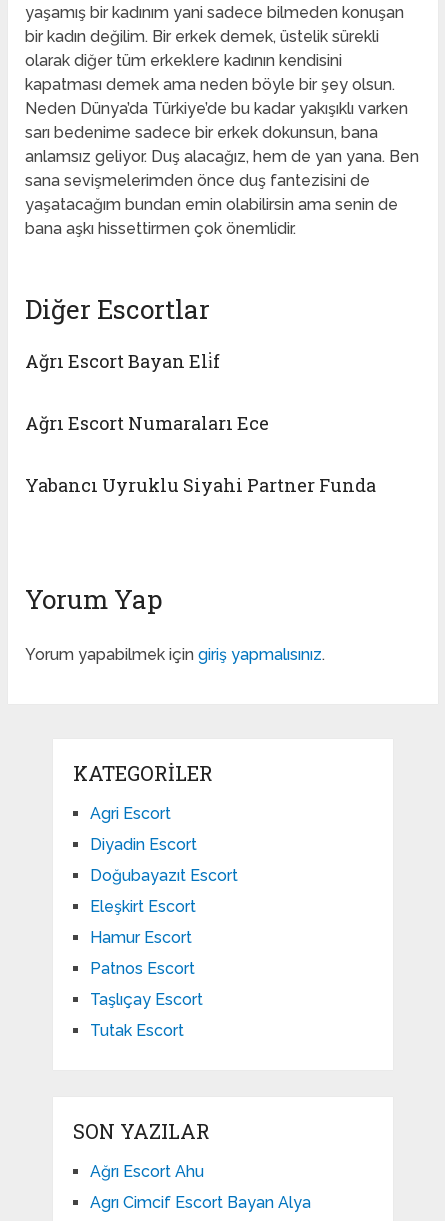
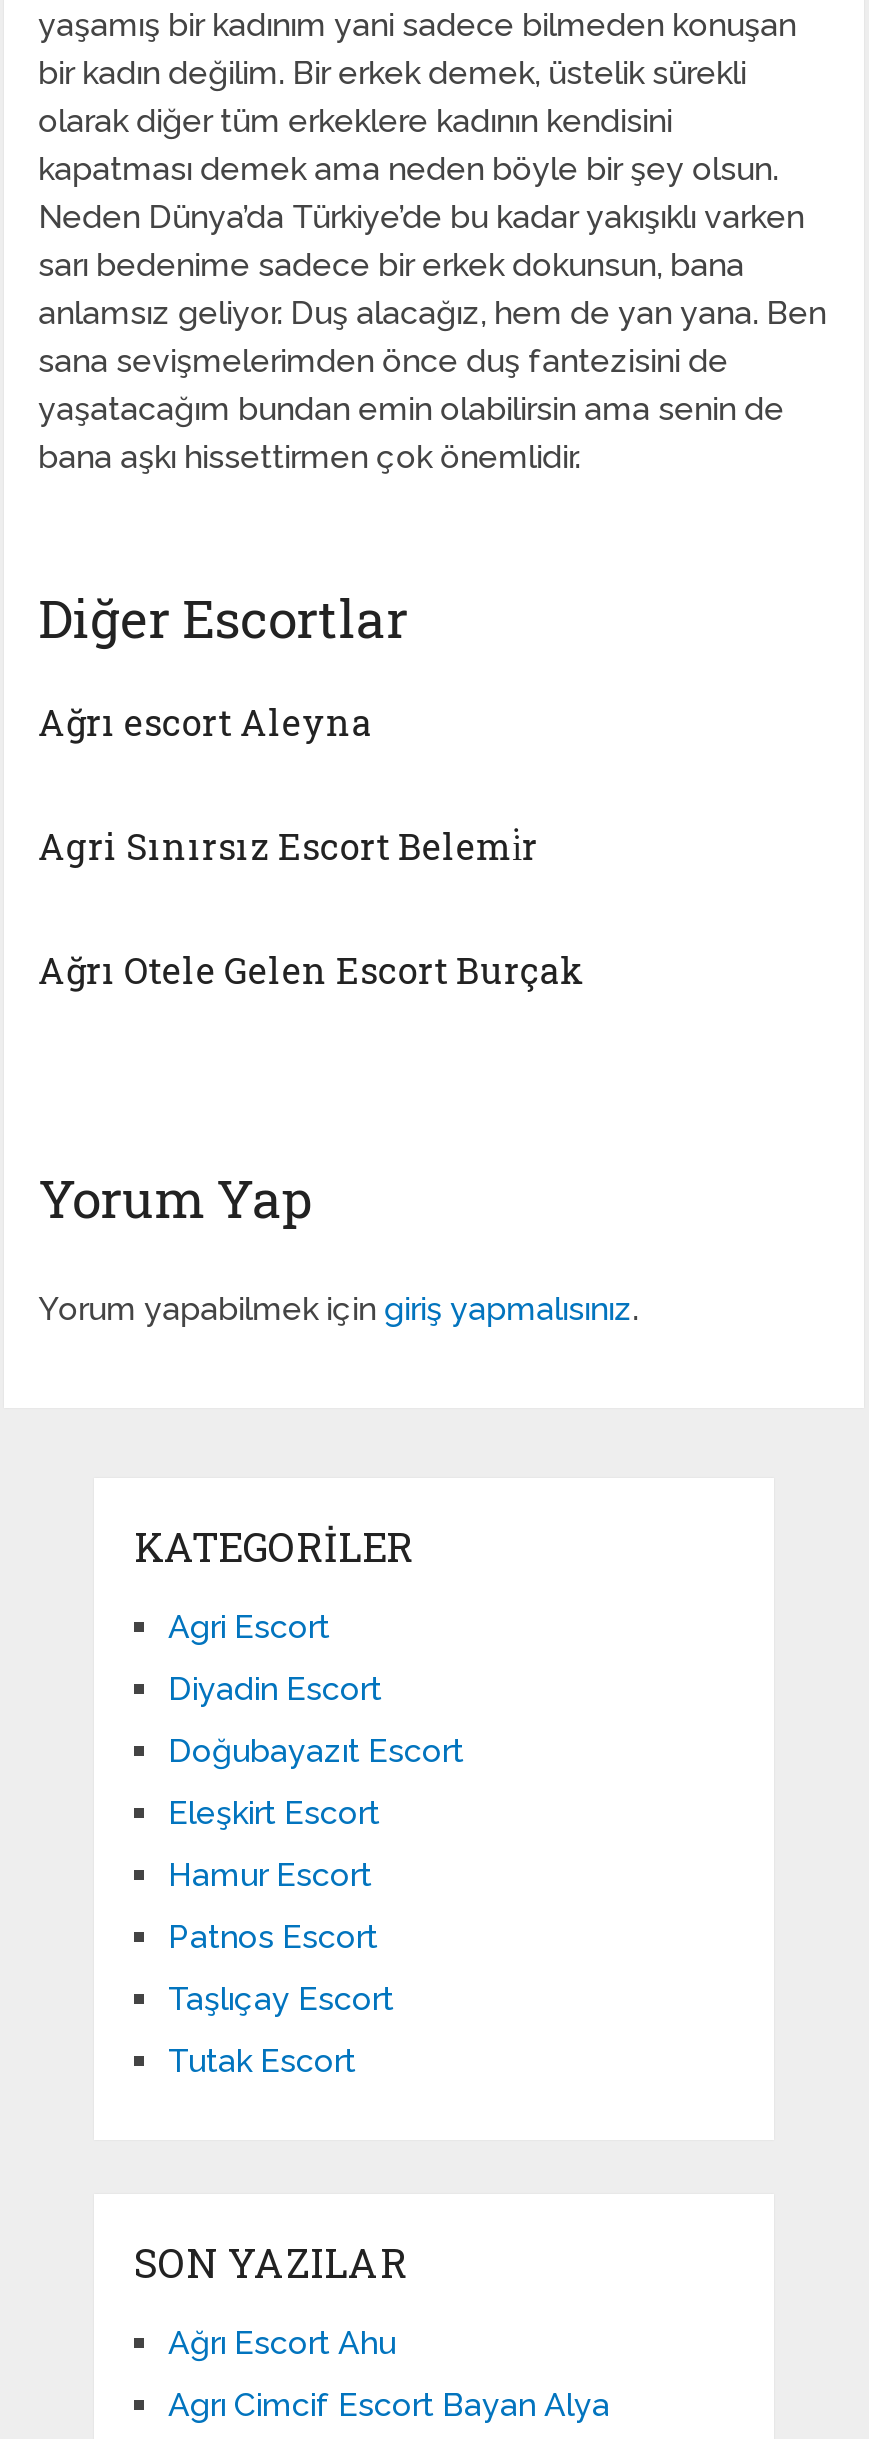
- Ağrı Escort Bayan Eli̇f
+ Ağrı escort Aleyna

- Ağrı Escort Numaraları Ece
+ Agri Sınırsız Escort Belemi̇r

- Yabancı Uyruklu Siyahi Partner Funda
+ Ağrı Otele Gelen Escort Burçak
